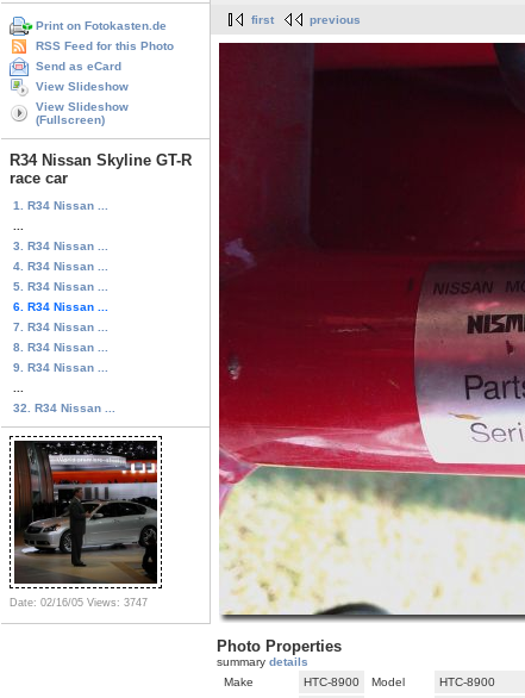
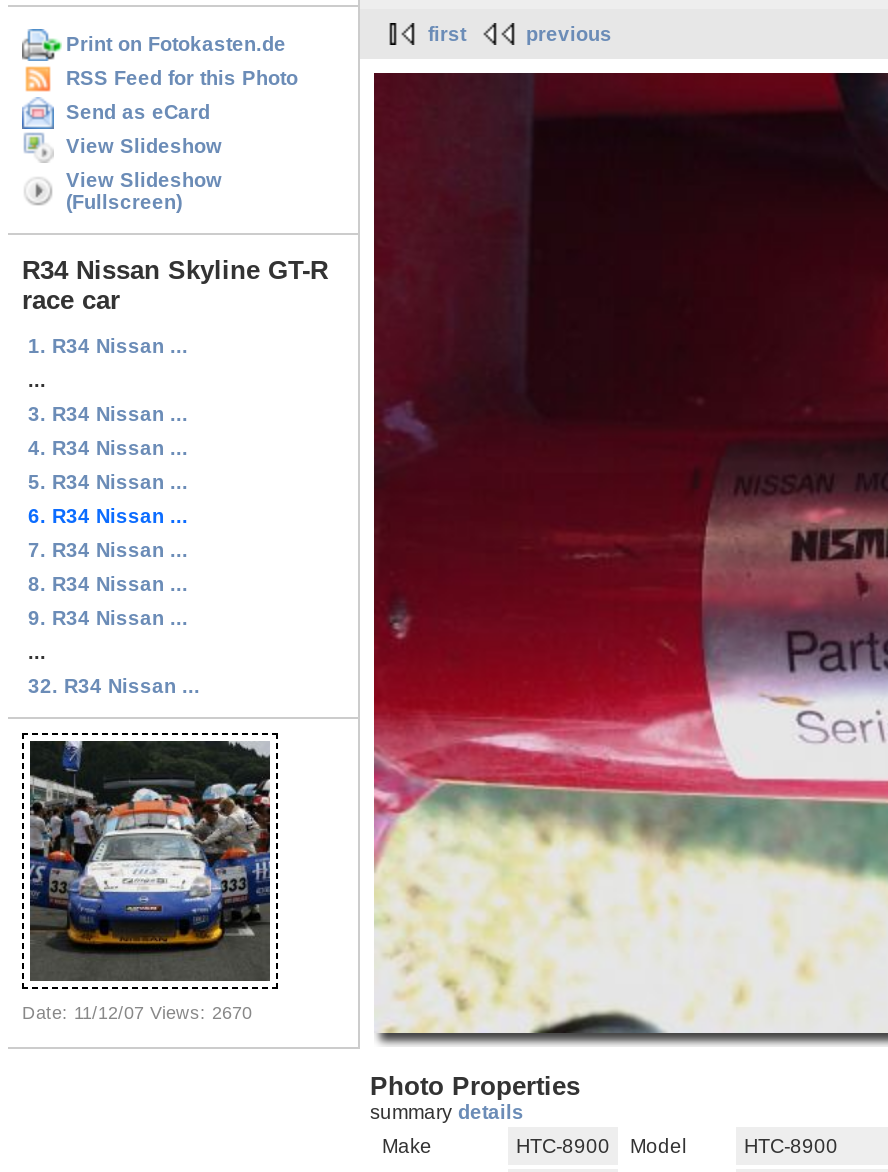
- [image]
- Date: 02/16/05 Views: 3747
+ [image]
+ Date: 11/12/07 Views: 2670
